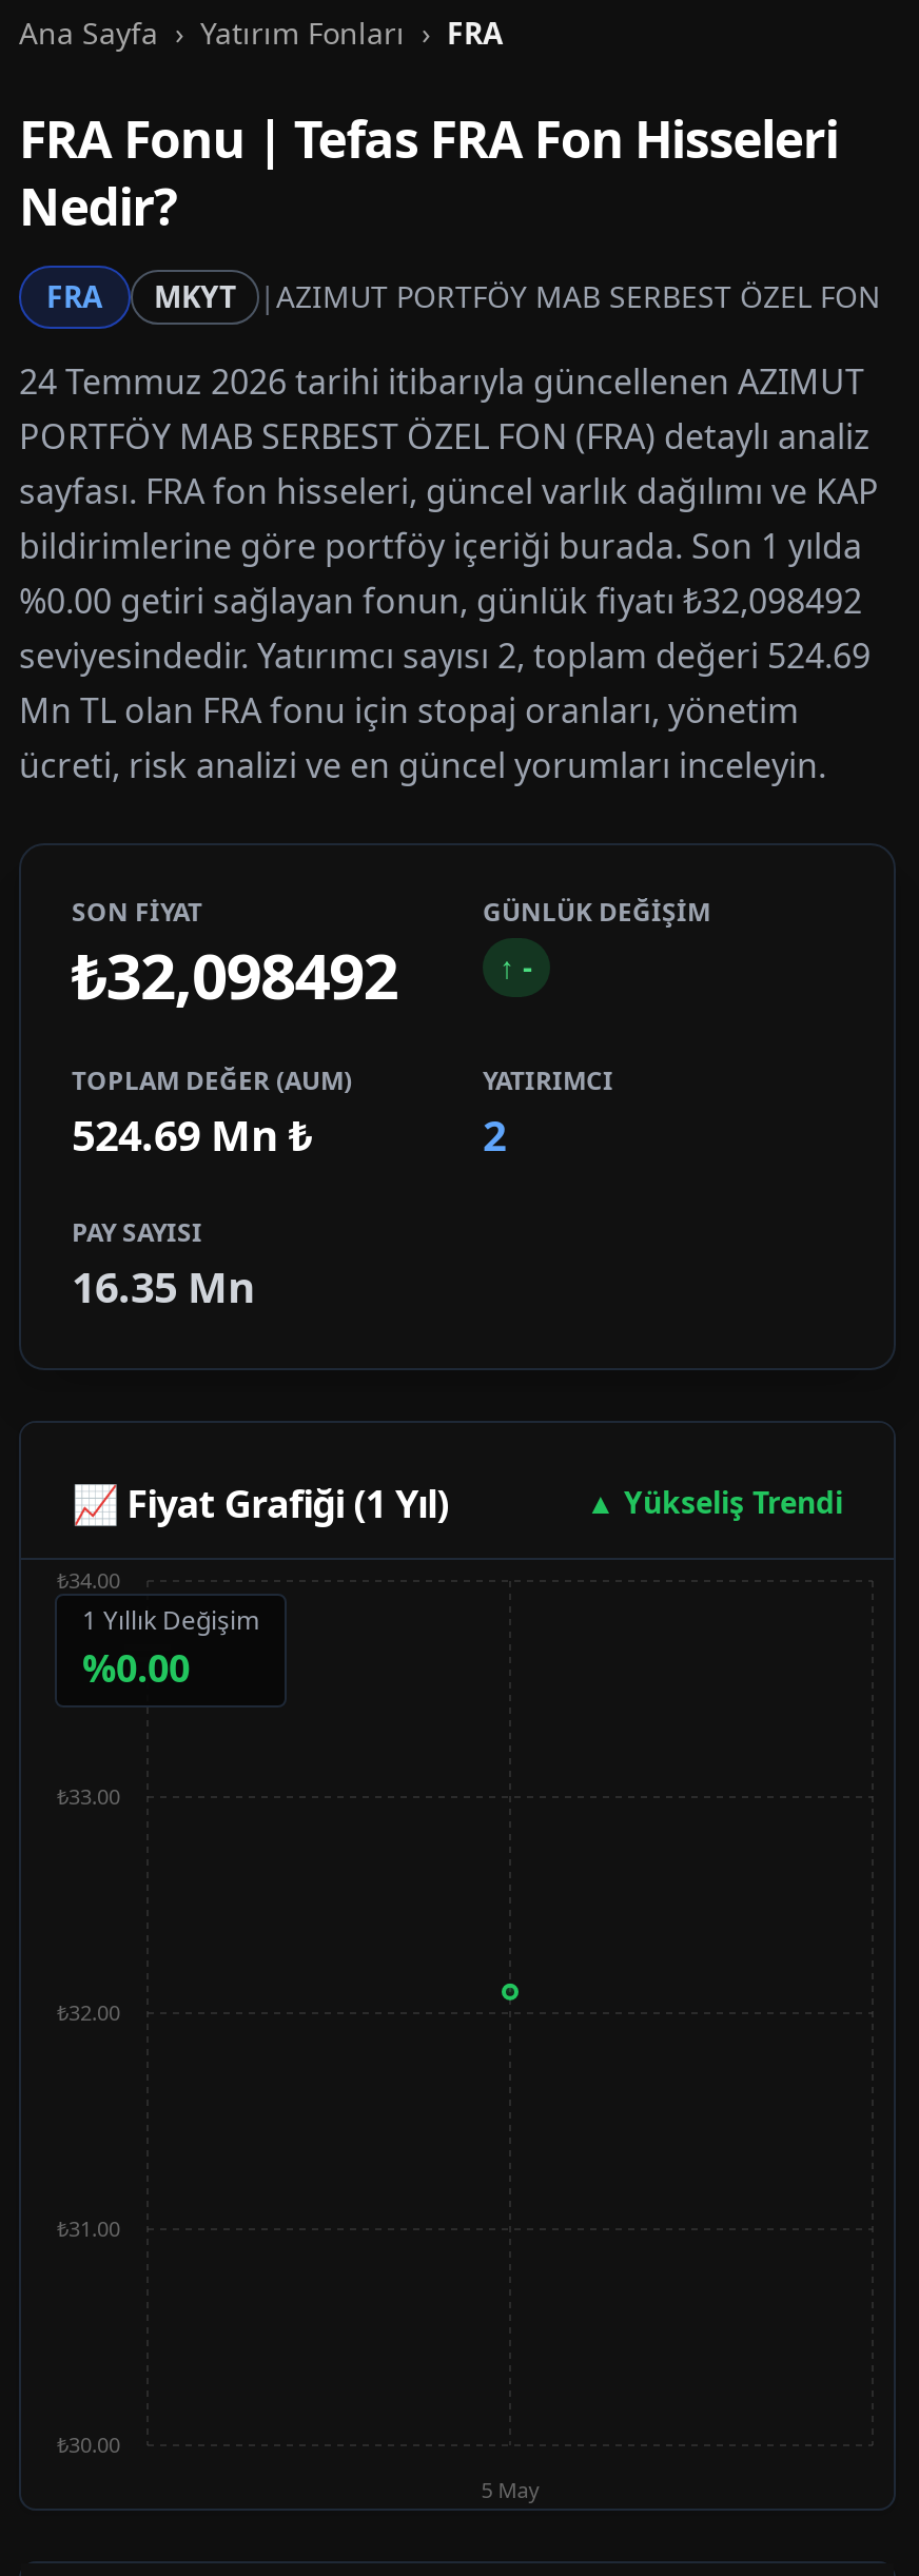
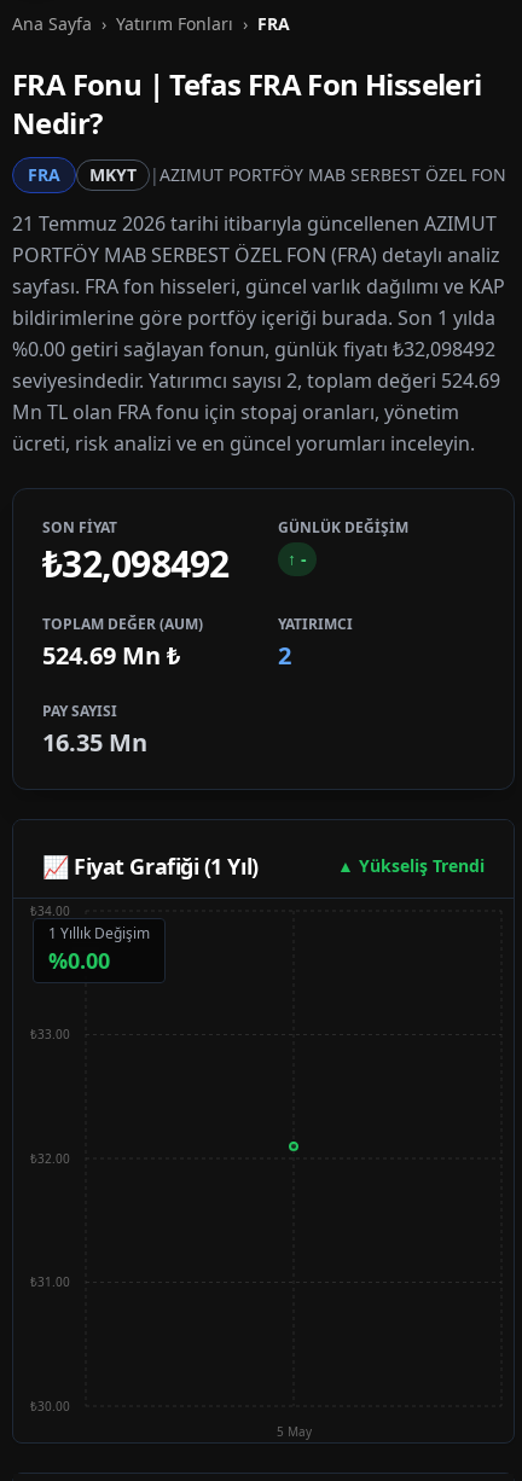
- 24 Temmuz 2026 tarihi itibarıyla güncellenen AZIMUT
+ 21 Temmuz 2026 tarihi itibarıyla güncellenen AZIMUT
